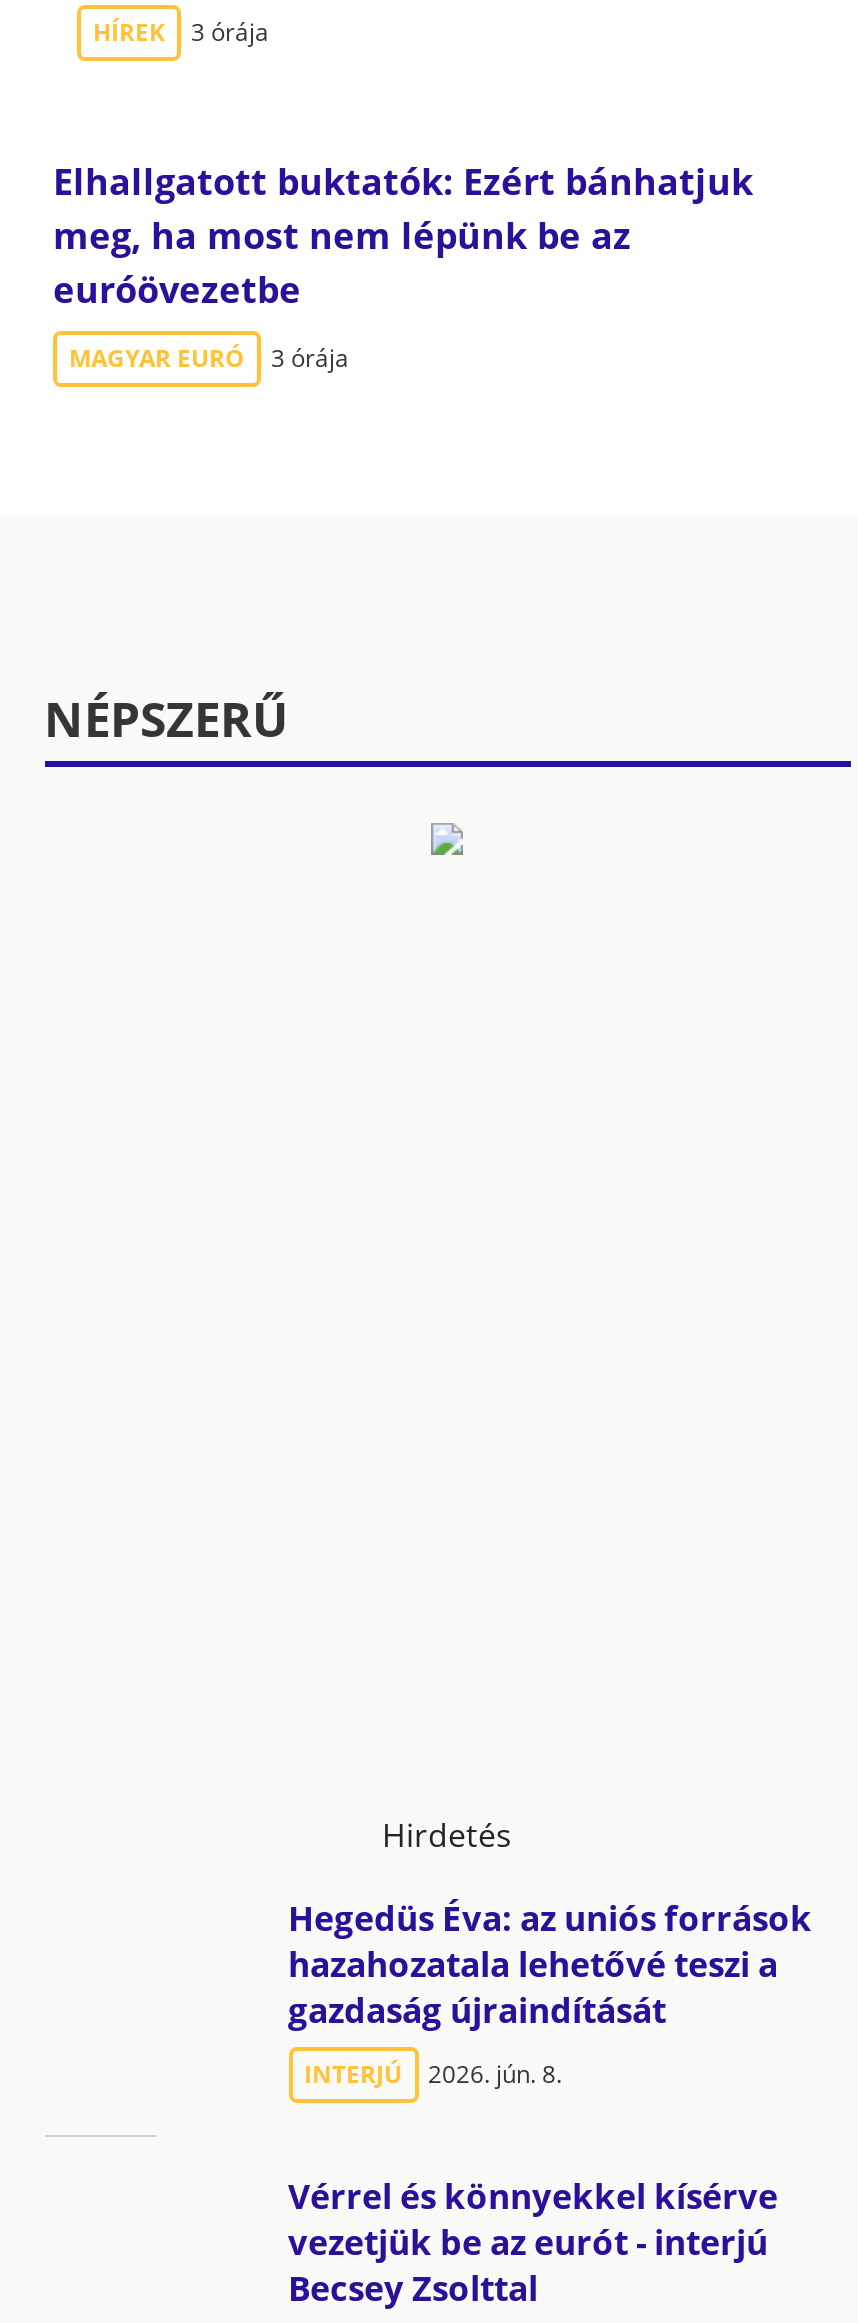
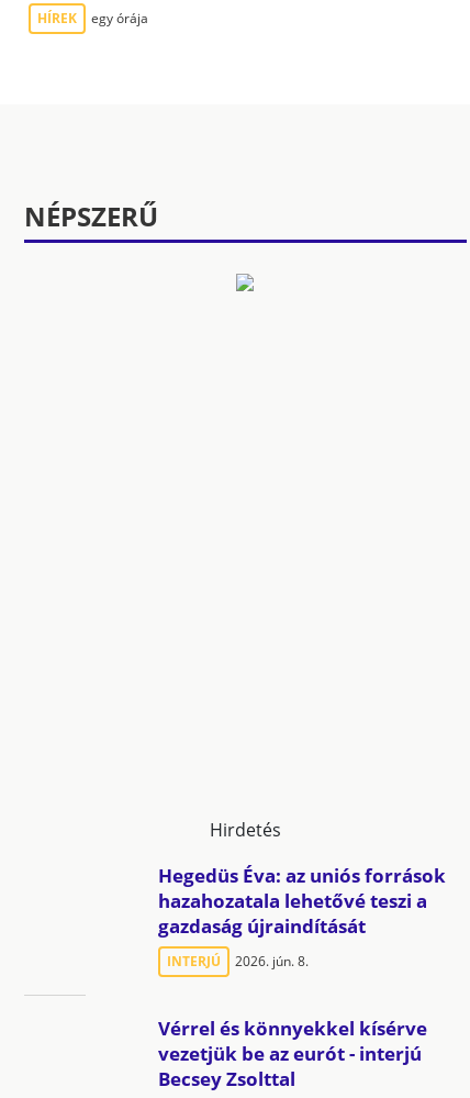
- 3 órája
- Elhallgatott buktatók: Ezért bánhatjuk
- meg, ha most nem lépünk be az
- euróövezetbe
- MAGYAR EURÓ
- 3 órája
+ egy órája
